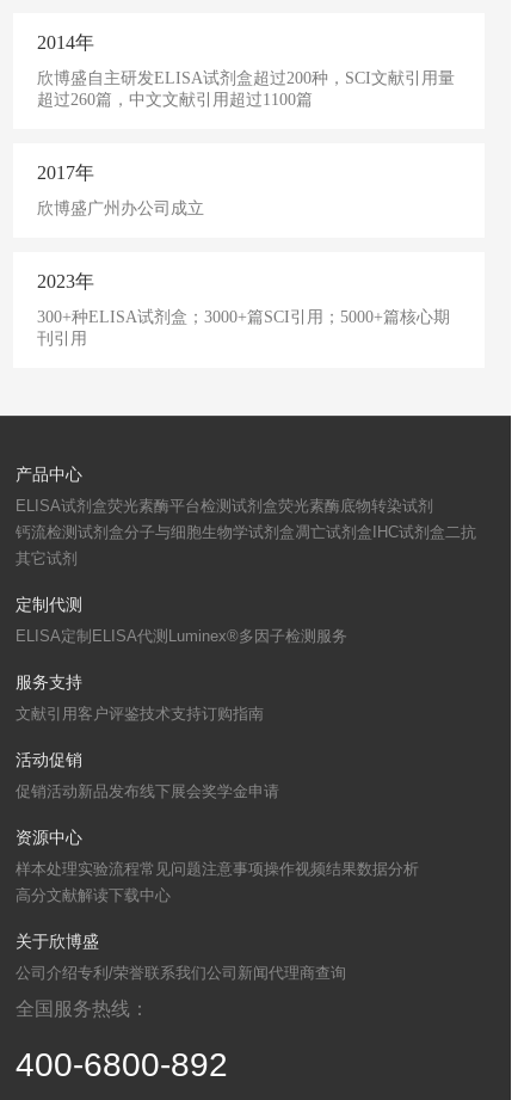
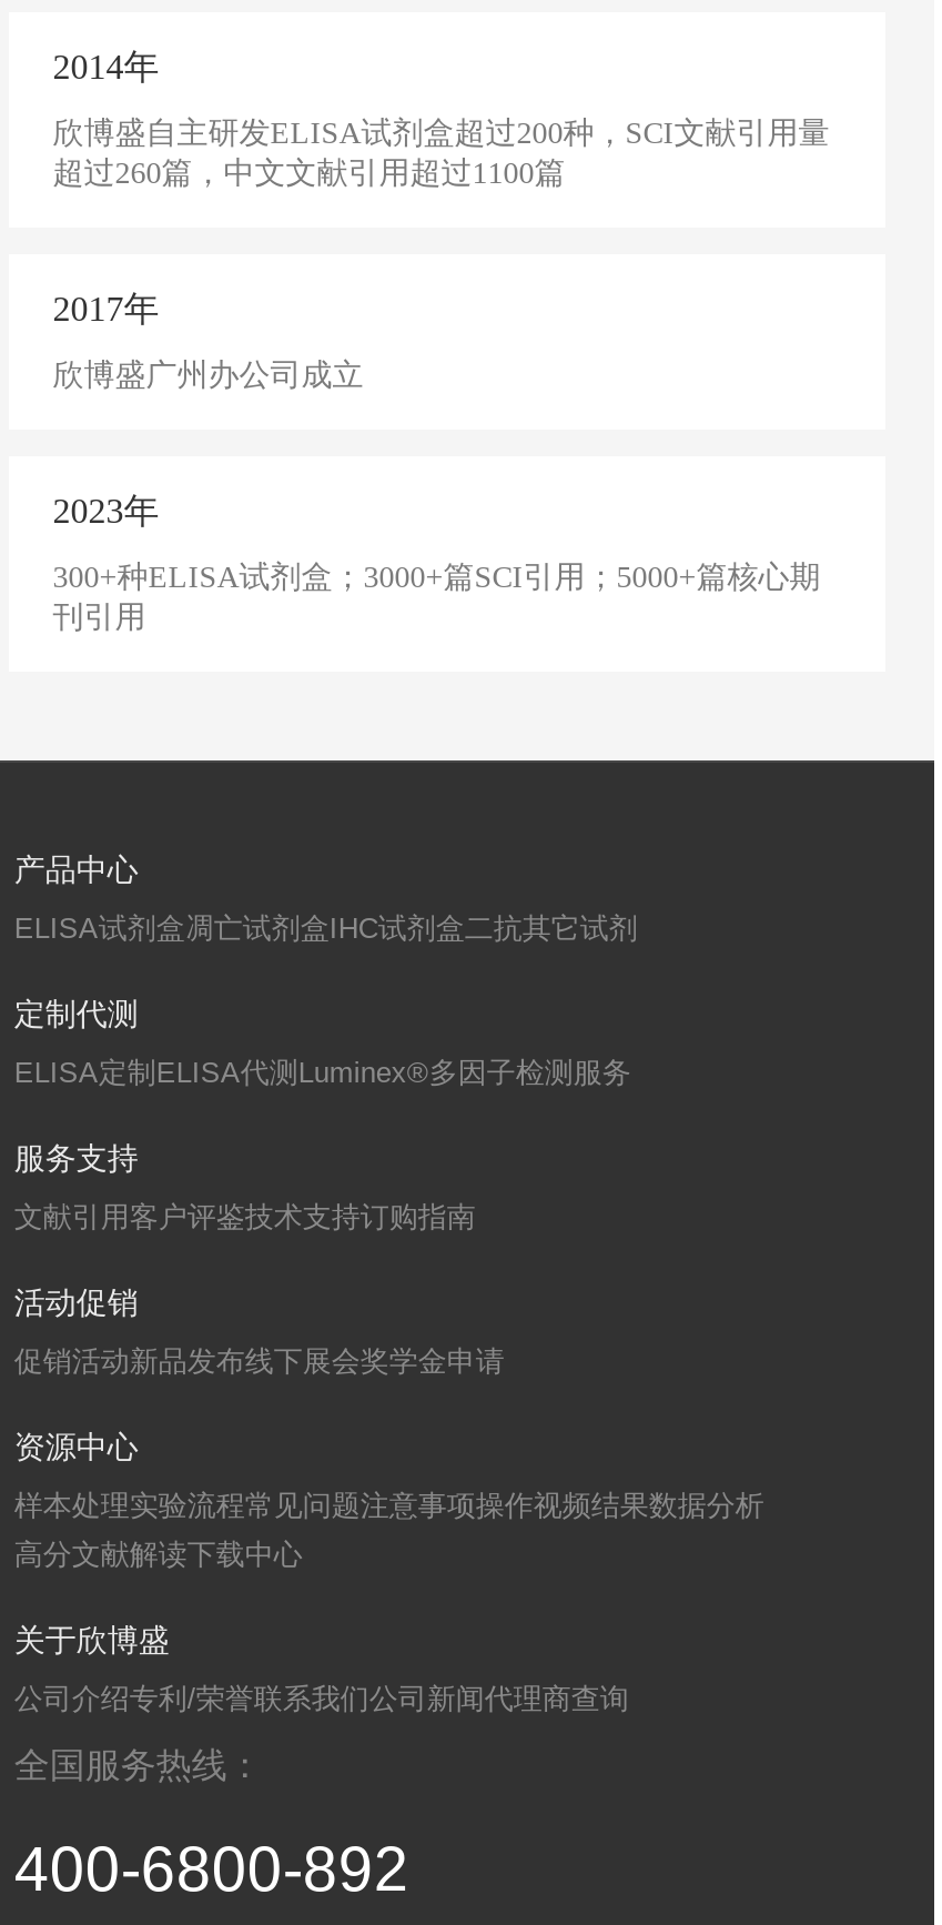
- ELISA试剂盒荧光素酶平台检测试剂盒荧光素酶底物转染试剂
- 钙流检测试剂盒分子与细胞生物学试剂盒凋亡试剂盒IHC试剂盒二抗
- 其它试剂
+ ELISA试剂盒凋亡试剂盒IHC试剂盒二抗其它试剂
